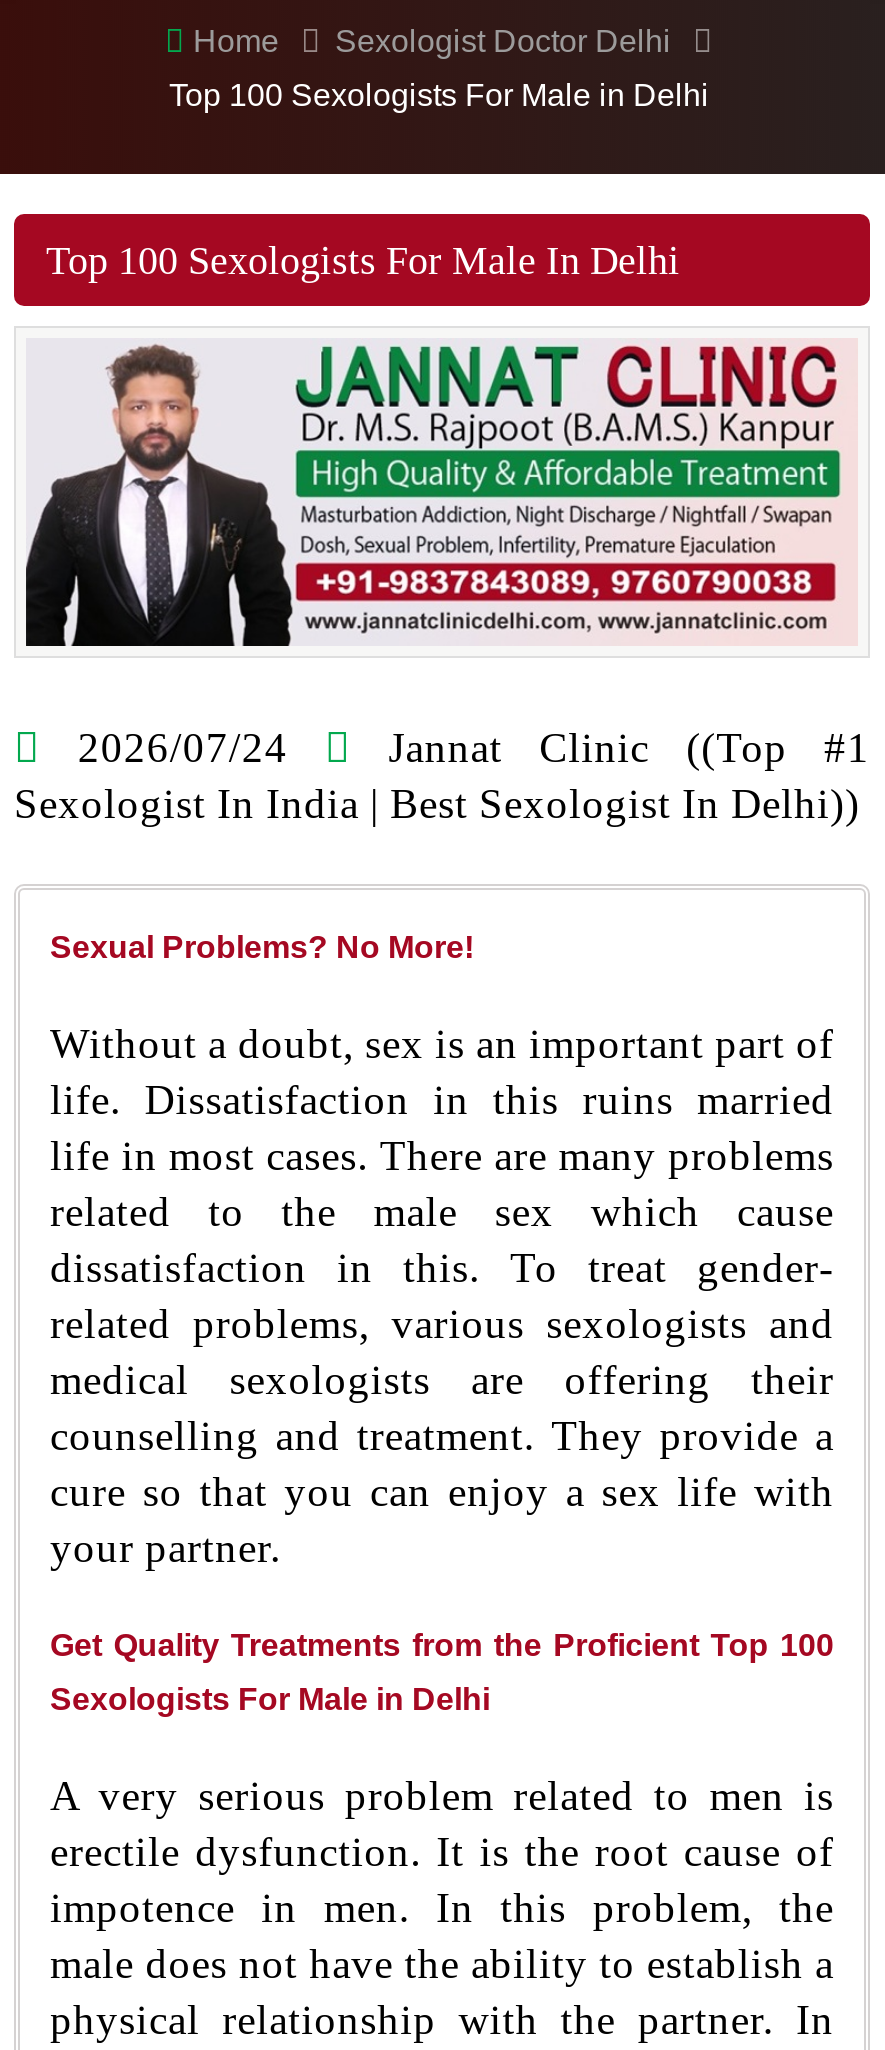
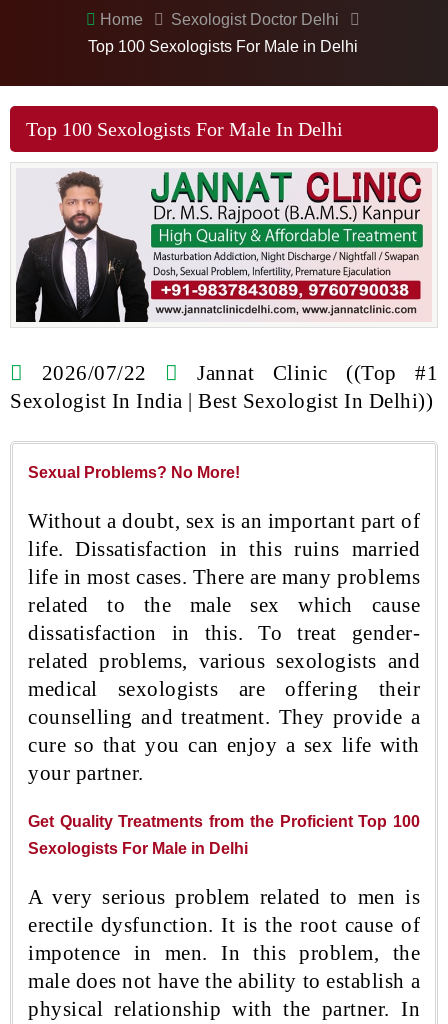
- 2026/07/24 Jannat Clinic ((Top #1
+ 2026/07/22 Jannat Clinic ((Top #1
